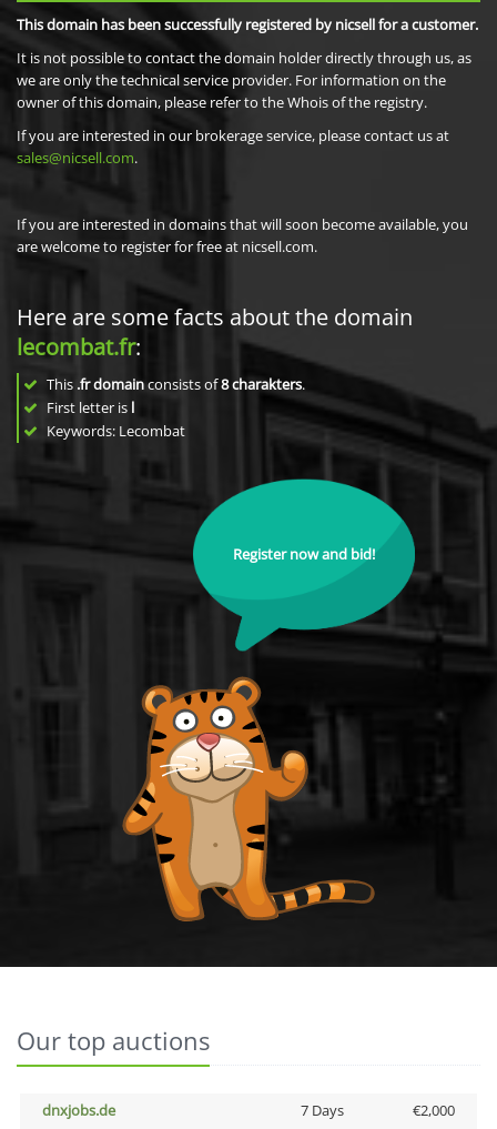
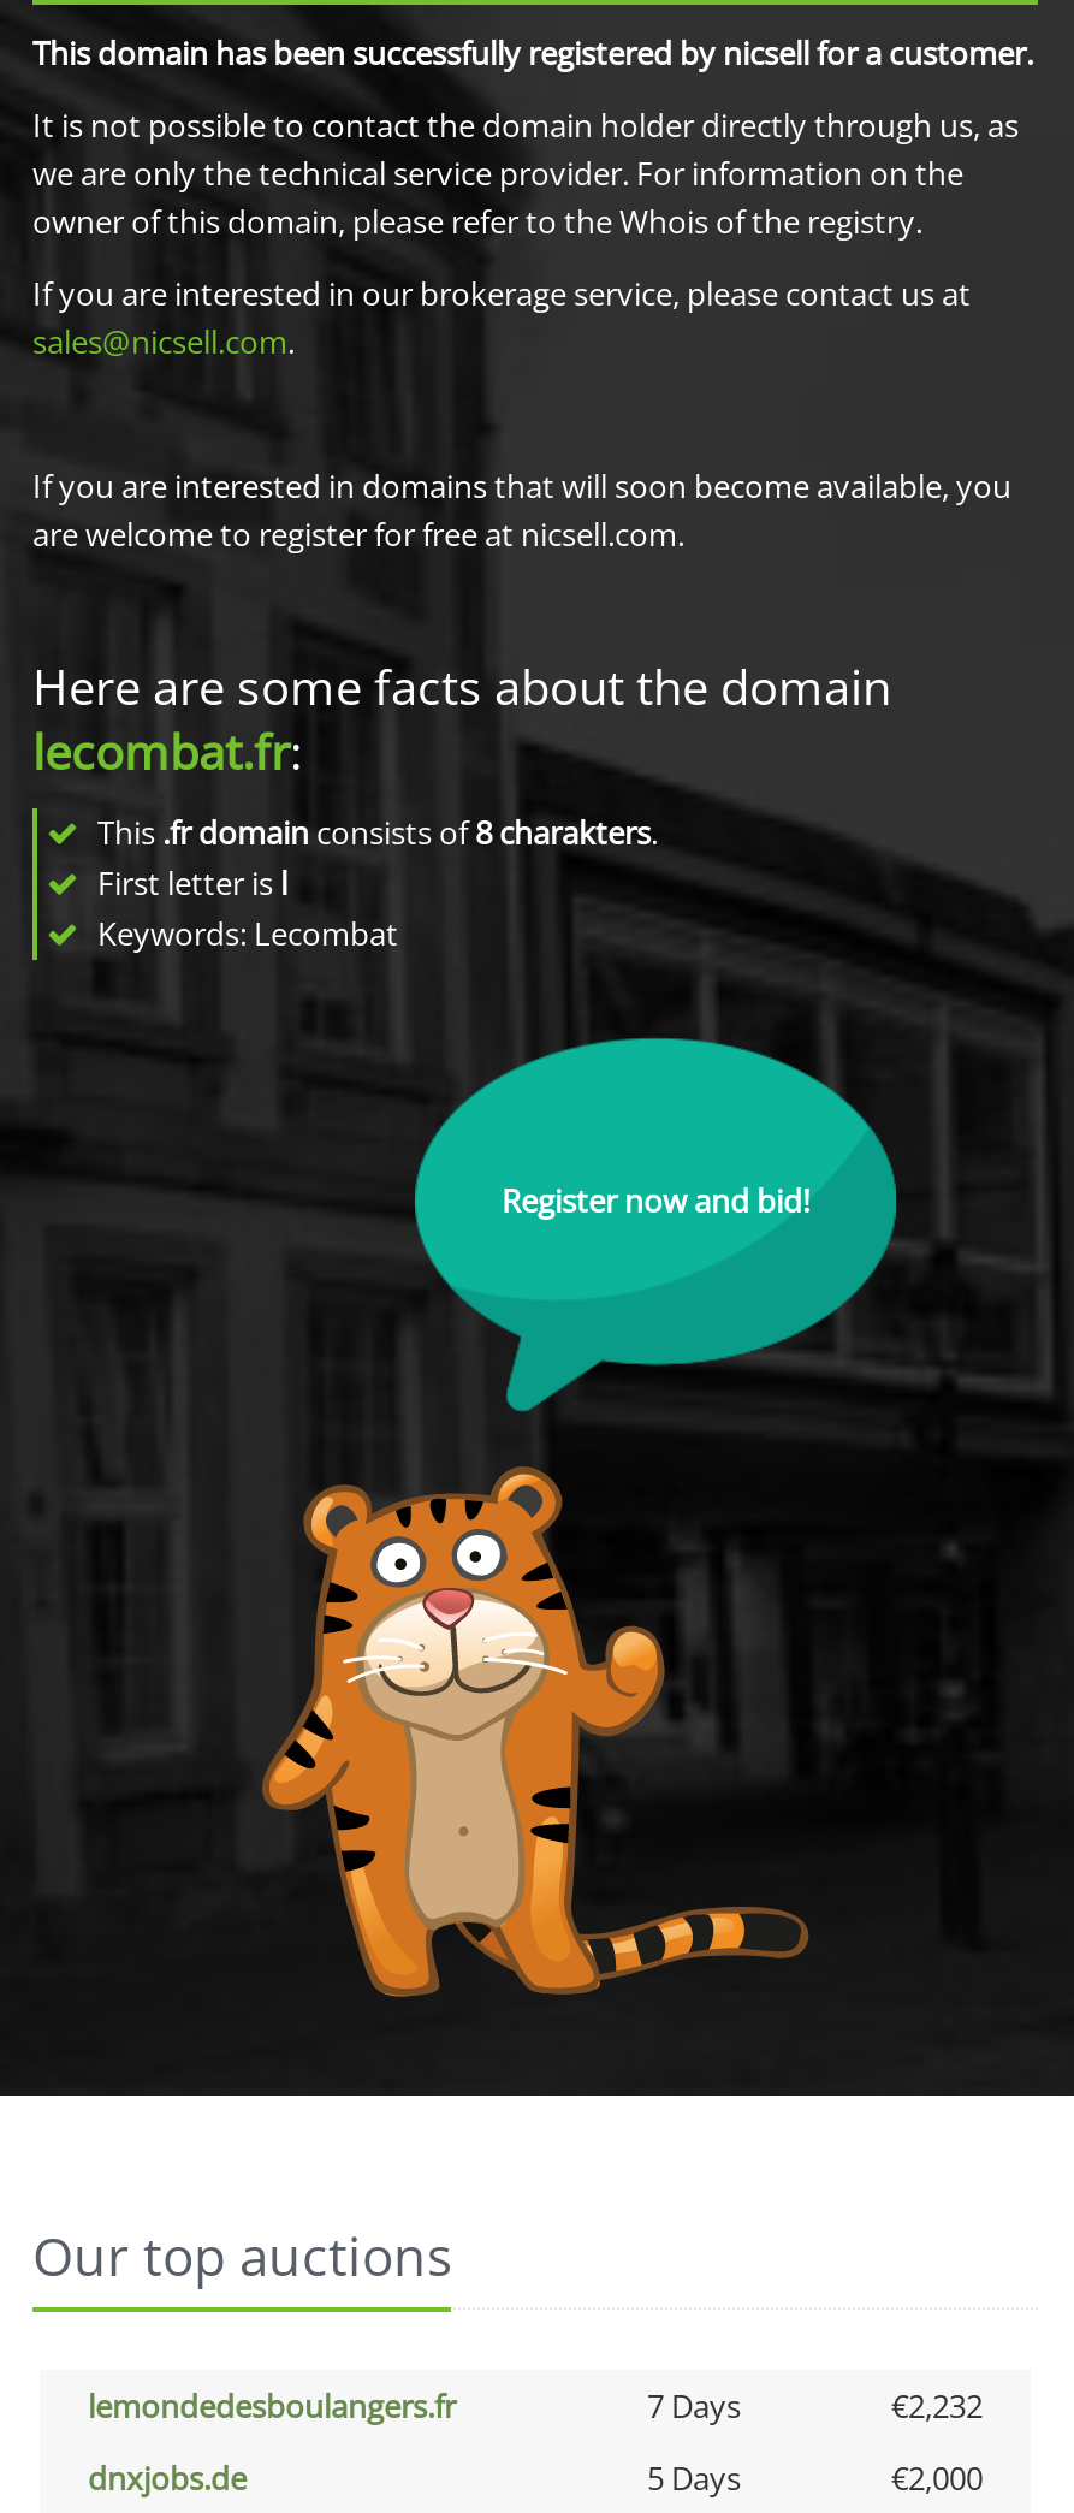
+ lemondedesboulangers.fr
+ 7 Days
+ €2,232

- 7 Days
+ 5 Days
